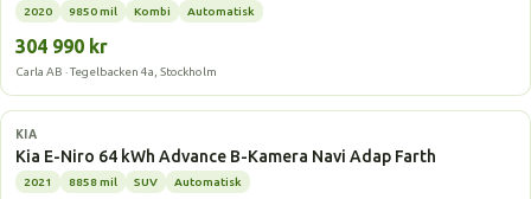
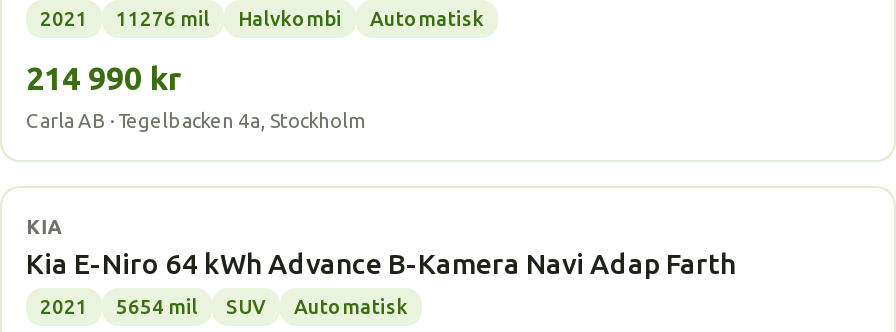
- 2020
- 9850 mil
- Kombi
+ 2021
+ 11276 mil
+ Halvkombi

- 304 990 kr
+ 214 990 kr

- 2021 8858 mil SUV Automatisk
+ 2021 5654 mil SUV Automatisk
